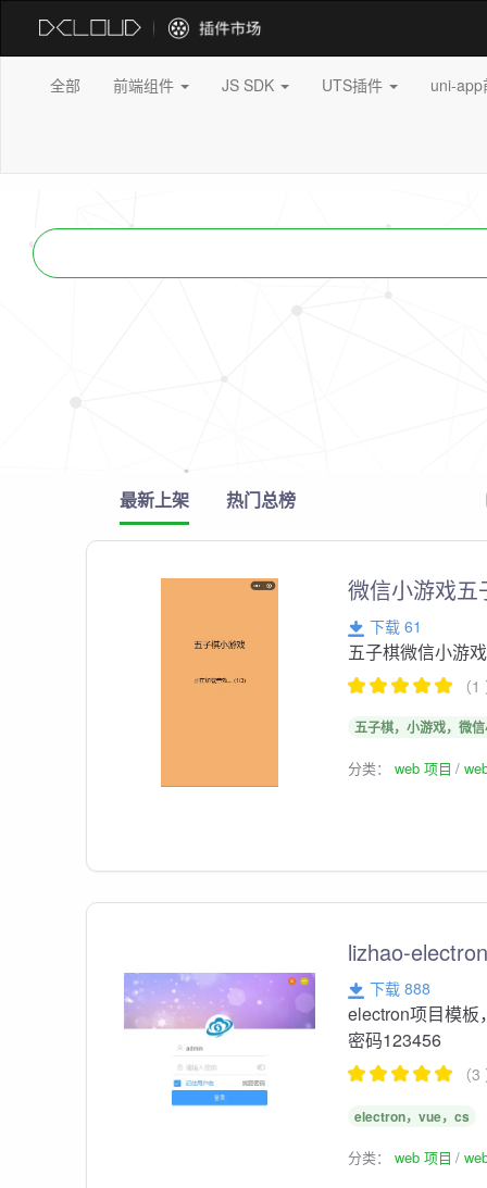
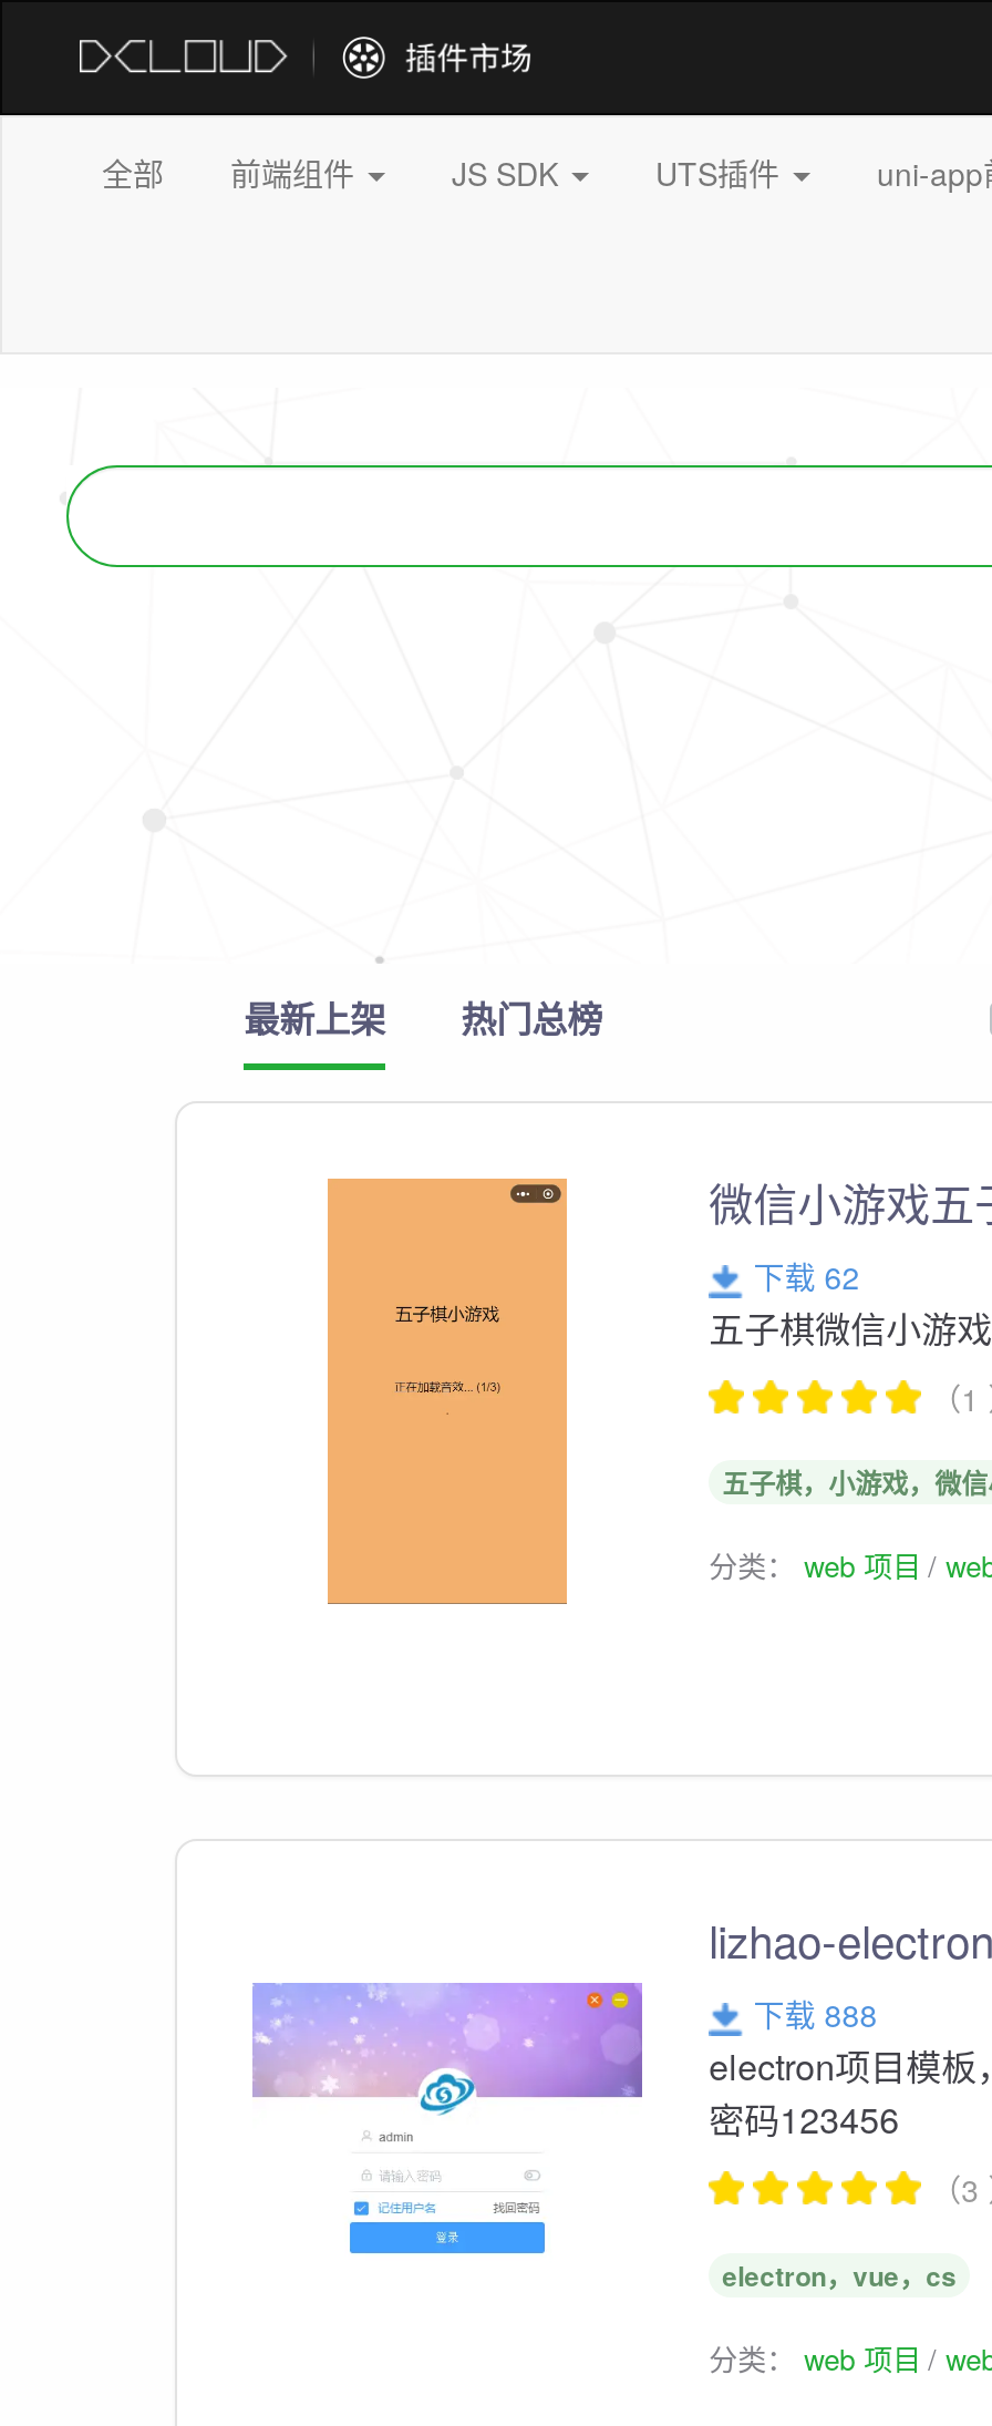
- 下载 61
+ 下载 62
